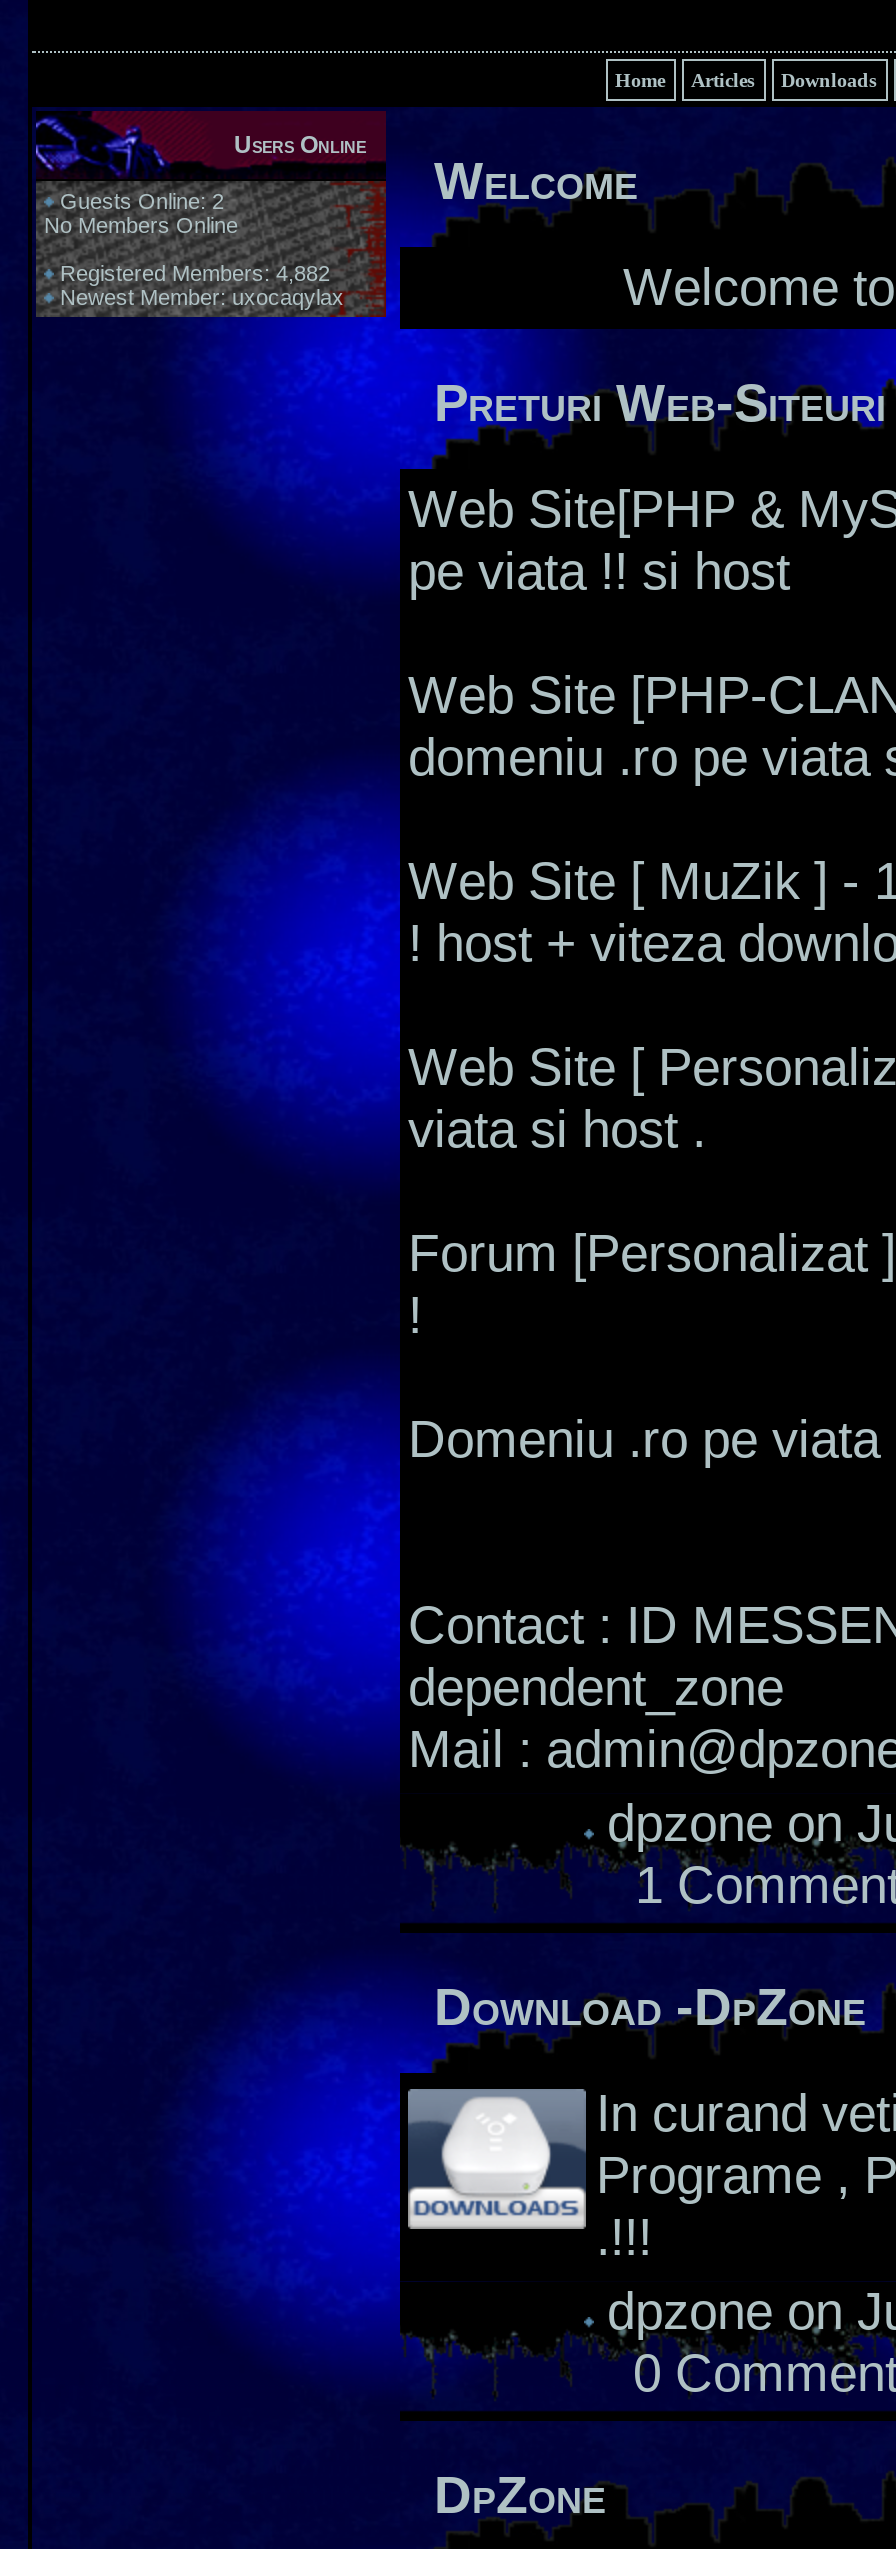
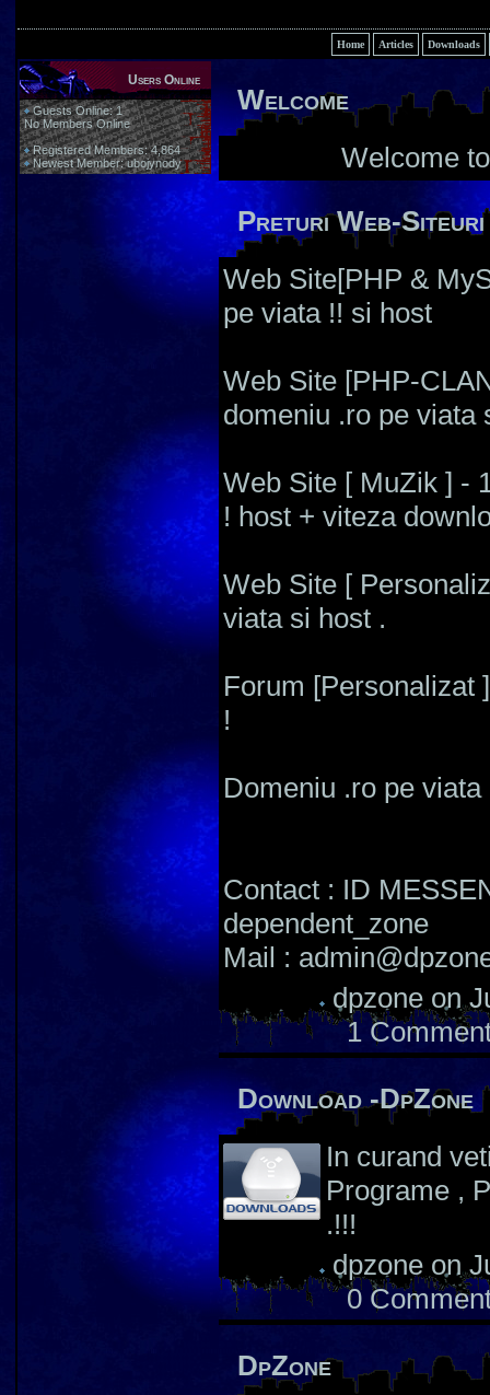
- Guests Online: 2
+ Guests Online: 1

- Registered Members: 4,882
+ Registered Members: 4,864

- Newest Member: uxocaqylax
+ Newest Member: ubojynody
